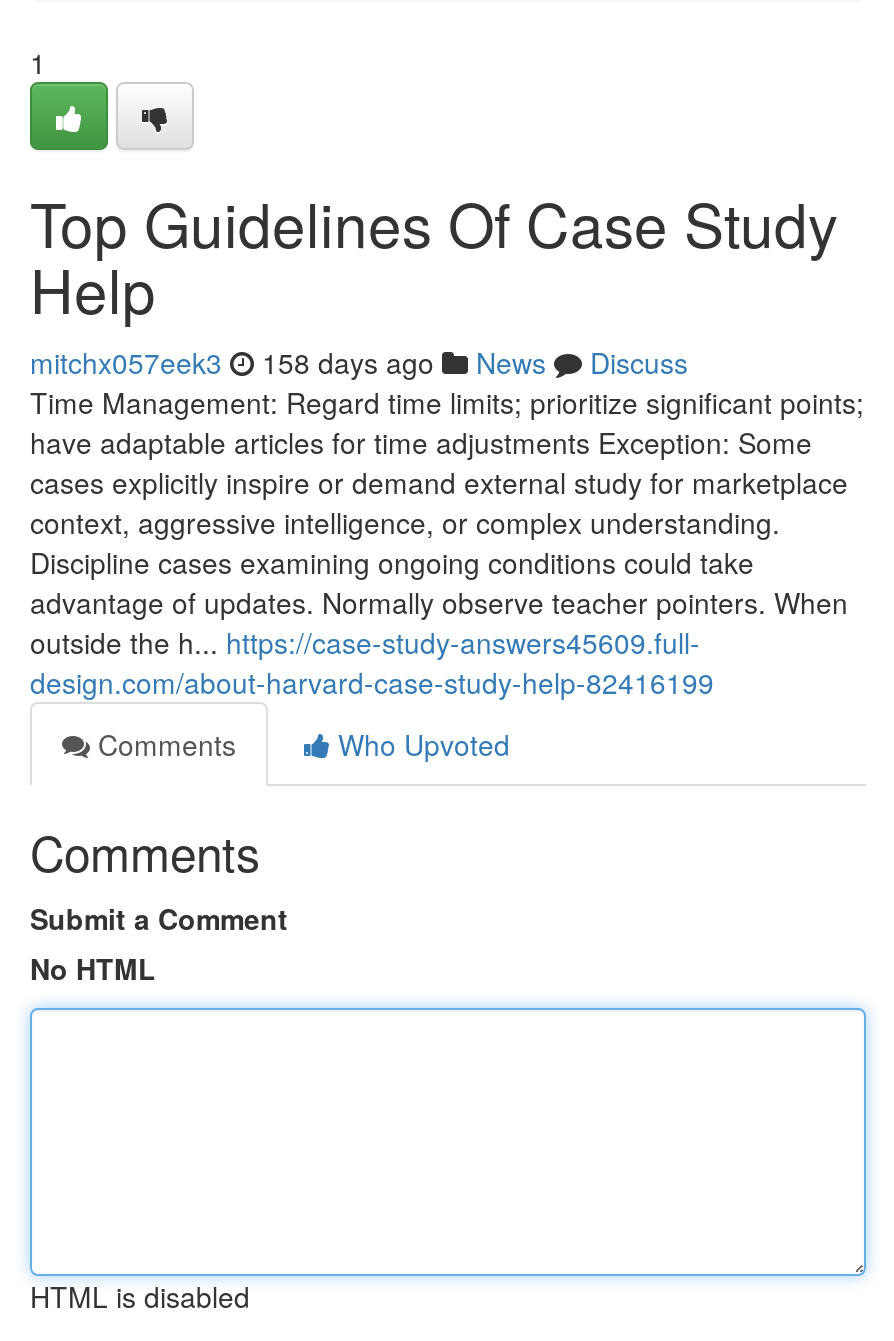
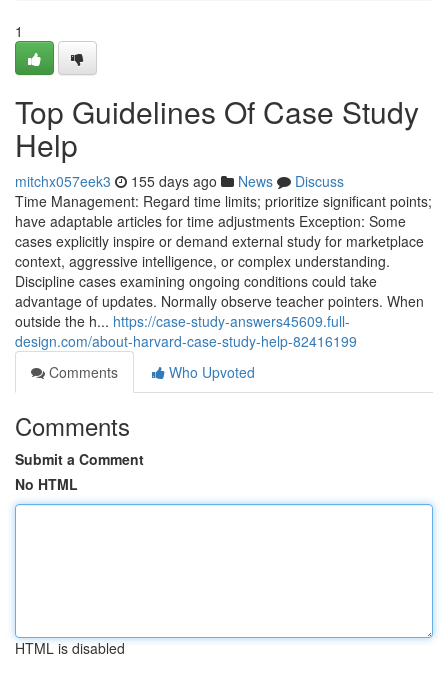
- mitchx057eek3 158 days ago News Discuss
+ mitchx057eek3 155 days ago News Discuss
